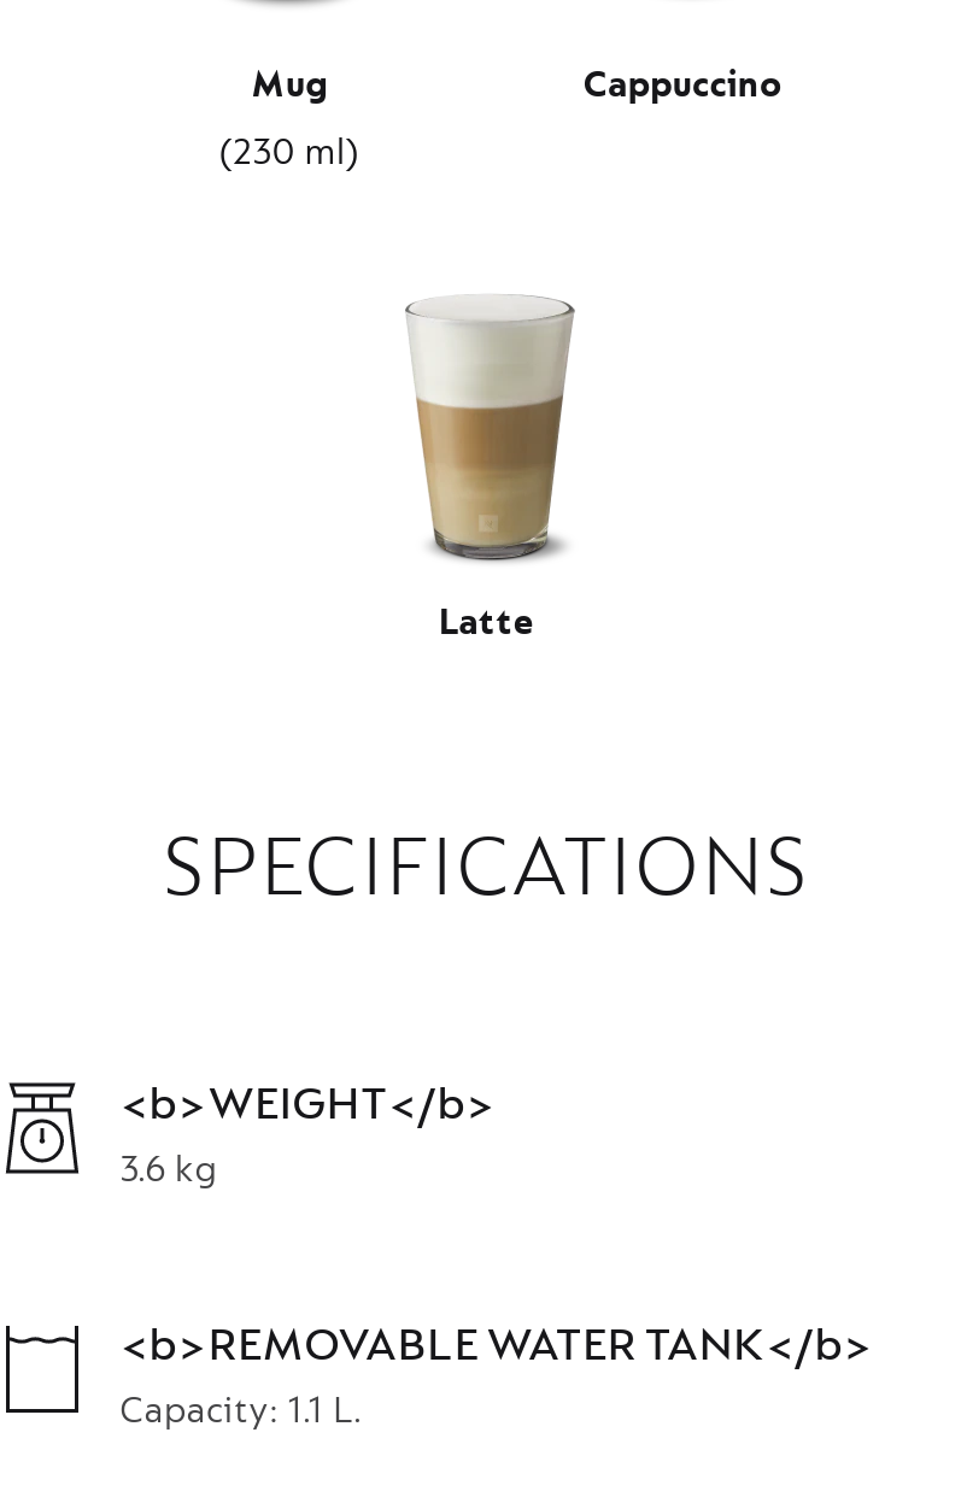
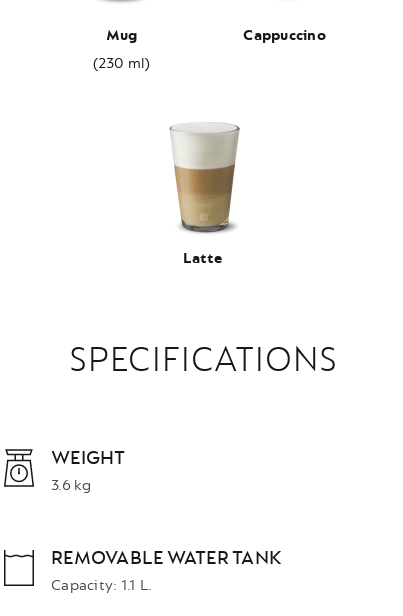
- <b>WEIGHT</b>
+ WEIGHT

- <b>REMOVABLE WATER TANK</b>
+ REMOVABLE WATER TANK
